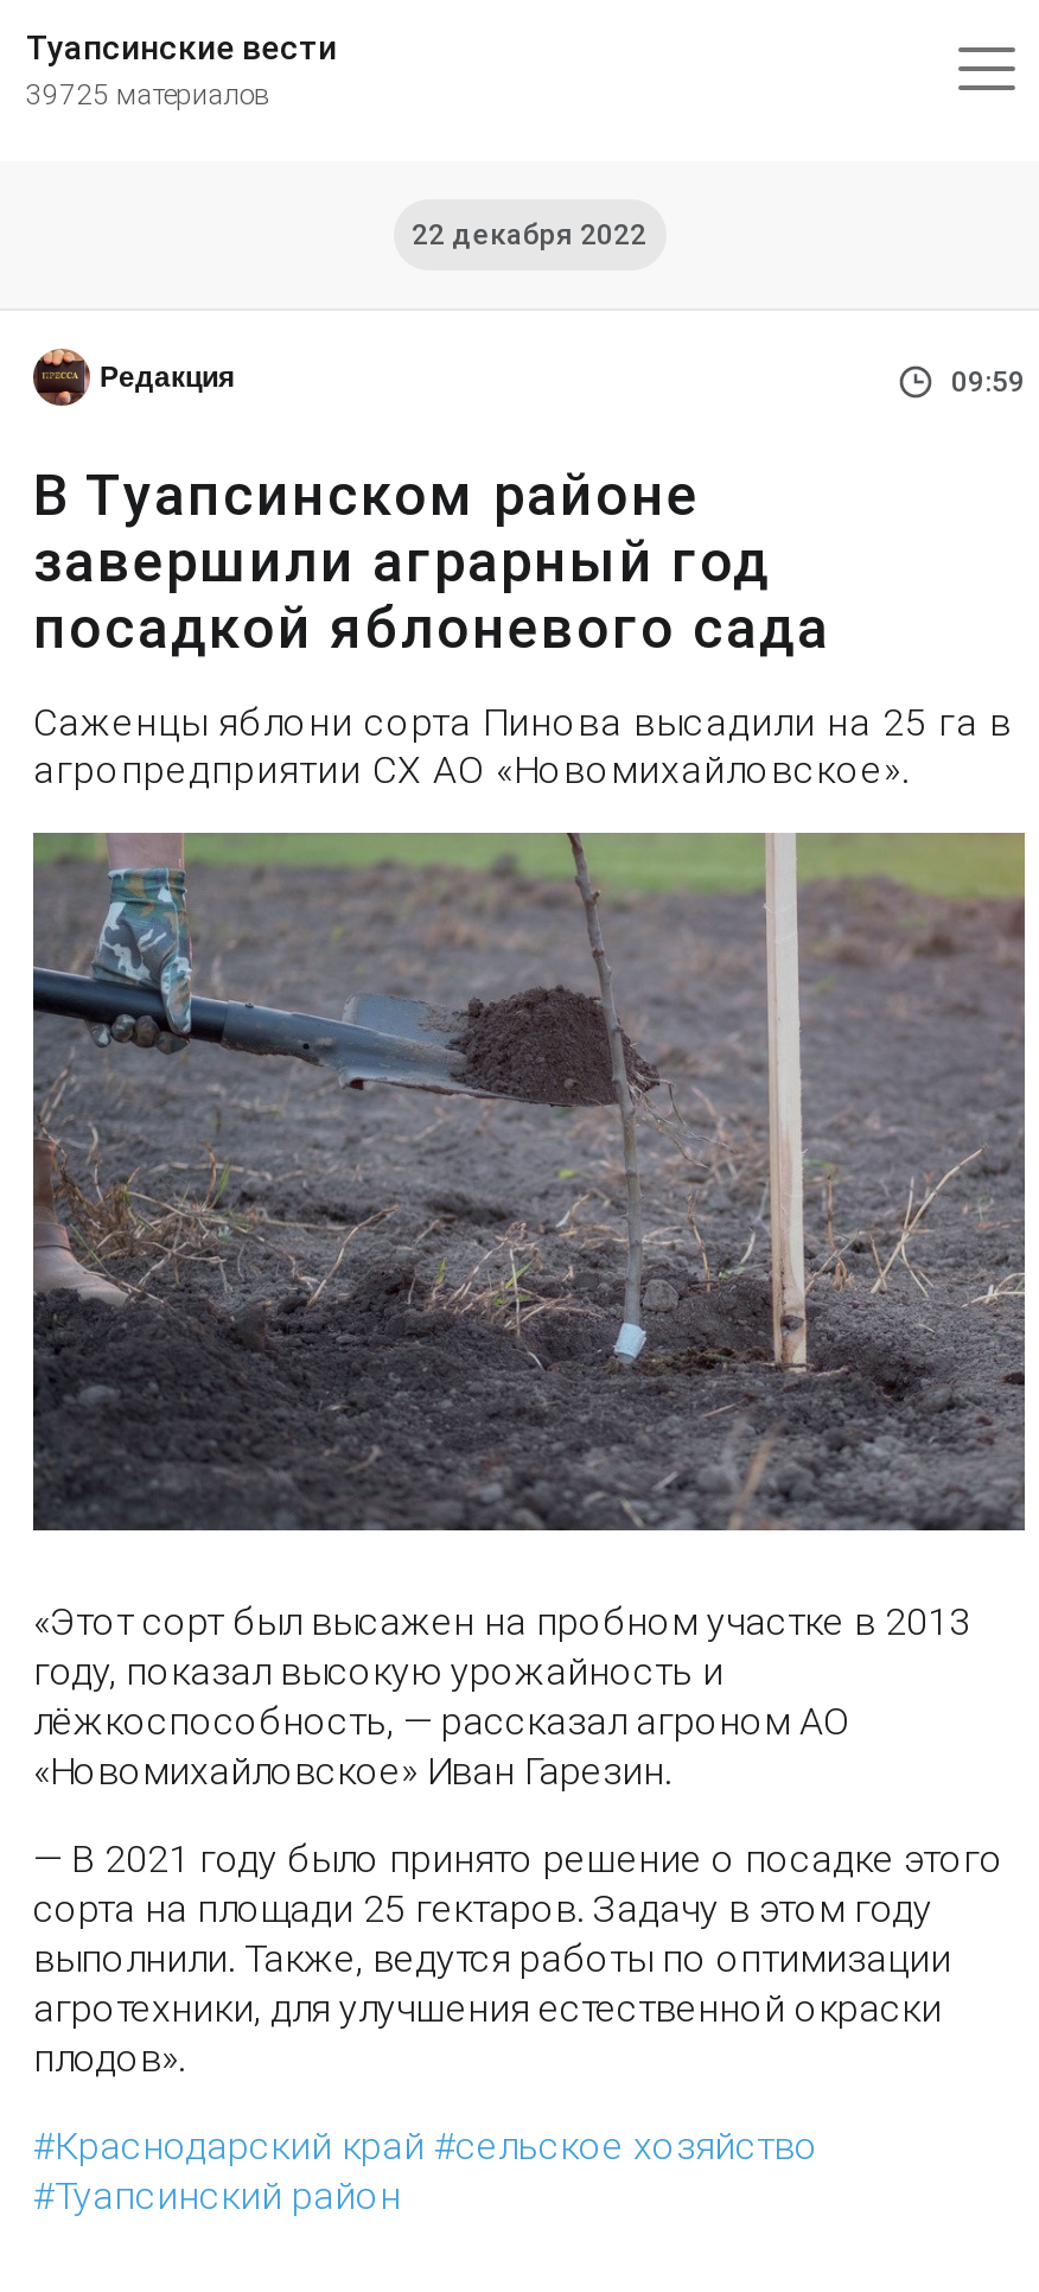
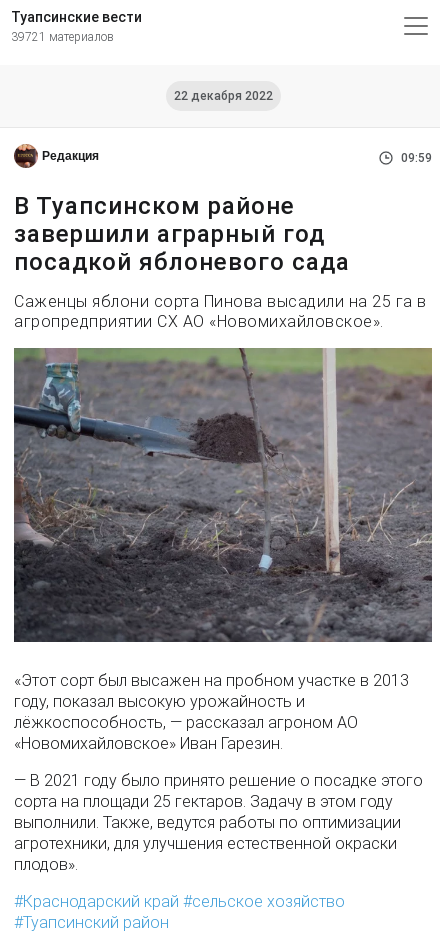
- 39725 материалов
+ 39721 материалов
